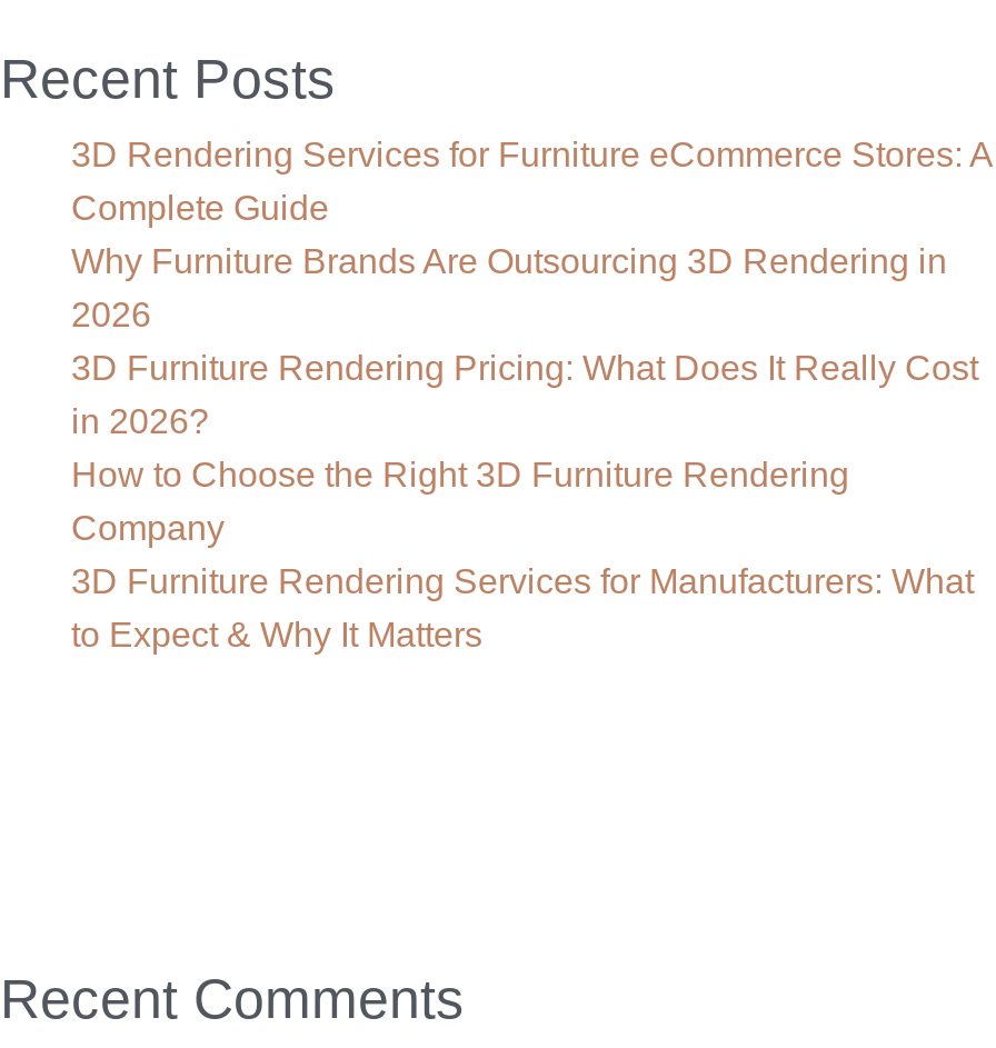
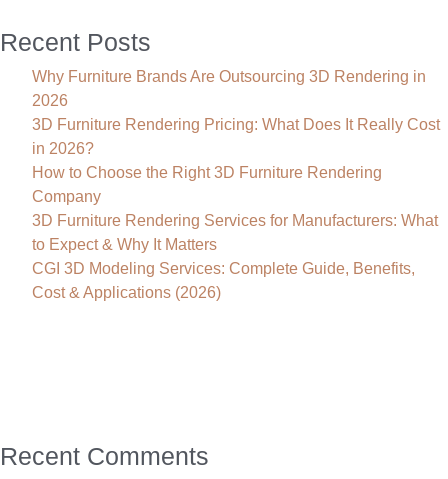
- 3D Rendering Services for Furniture eCommerce Stores: A
- Complete Guide

moved up: Why Furniture Brands Are Outsourcing 3D Rendering in | 2026 | 3D Furniture Rendering Pricing: What Does It Really Cost | in 2026? | How to Choose the Right 3D Furniture Rendering | Company | 3D Furniture Rendering Services for Manufacturers: What | to Expect & Why It Matters

+ CGI 3D Modeling Services: Complete Guide, Benefits,
+ Cost & Applications (2026)
